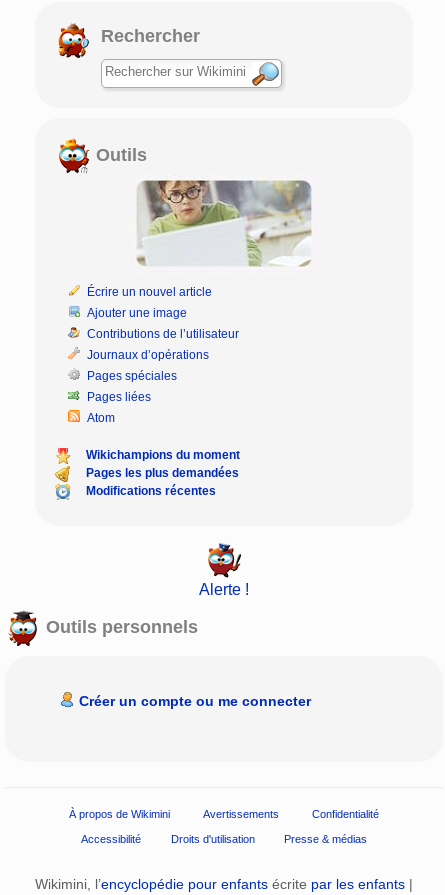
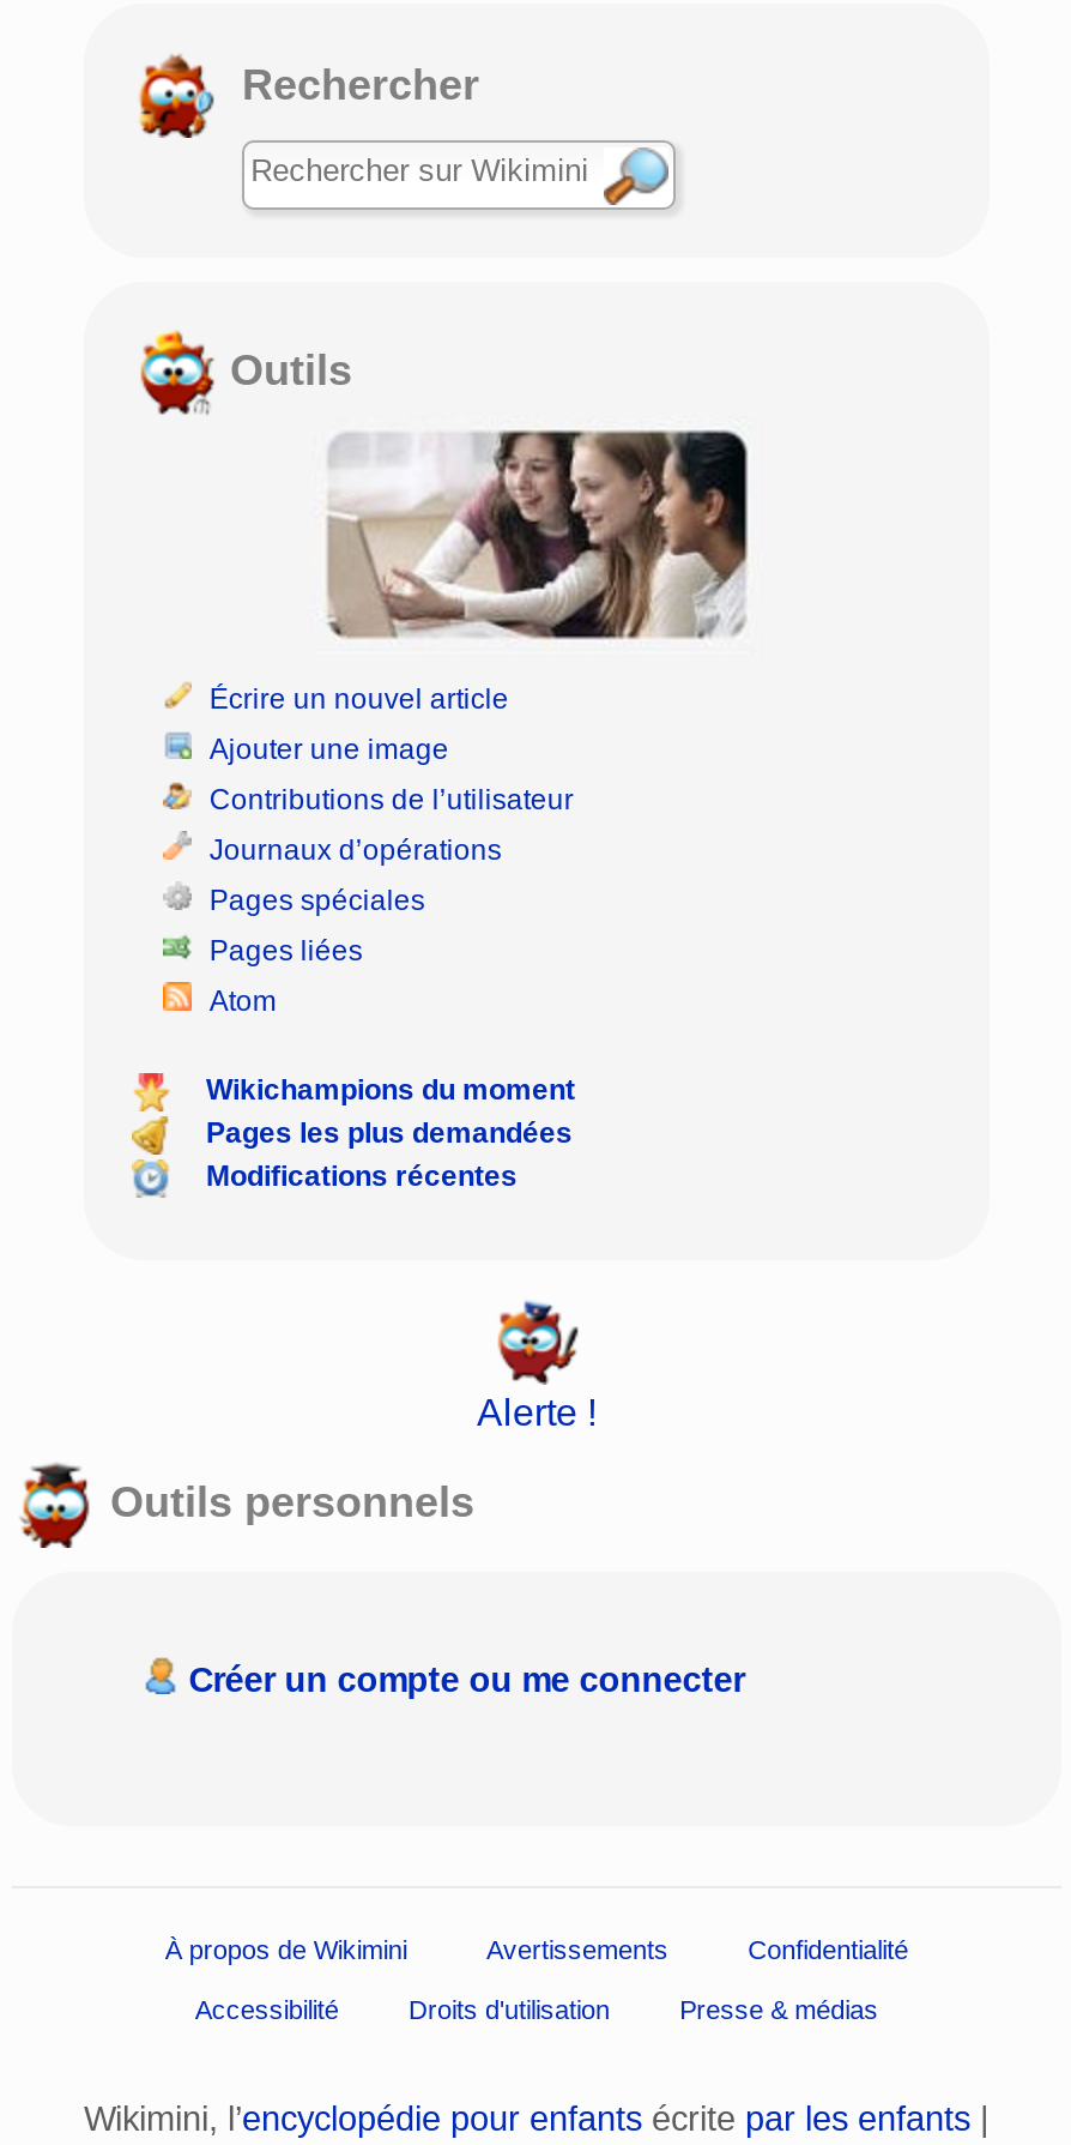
- [image]
+ [image]
